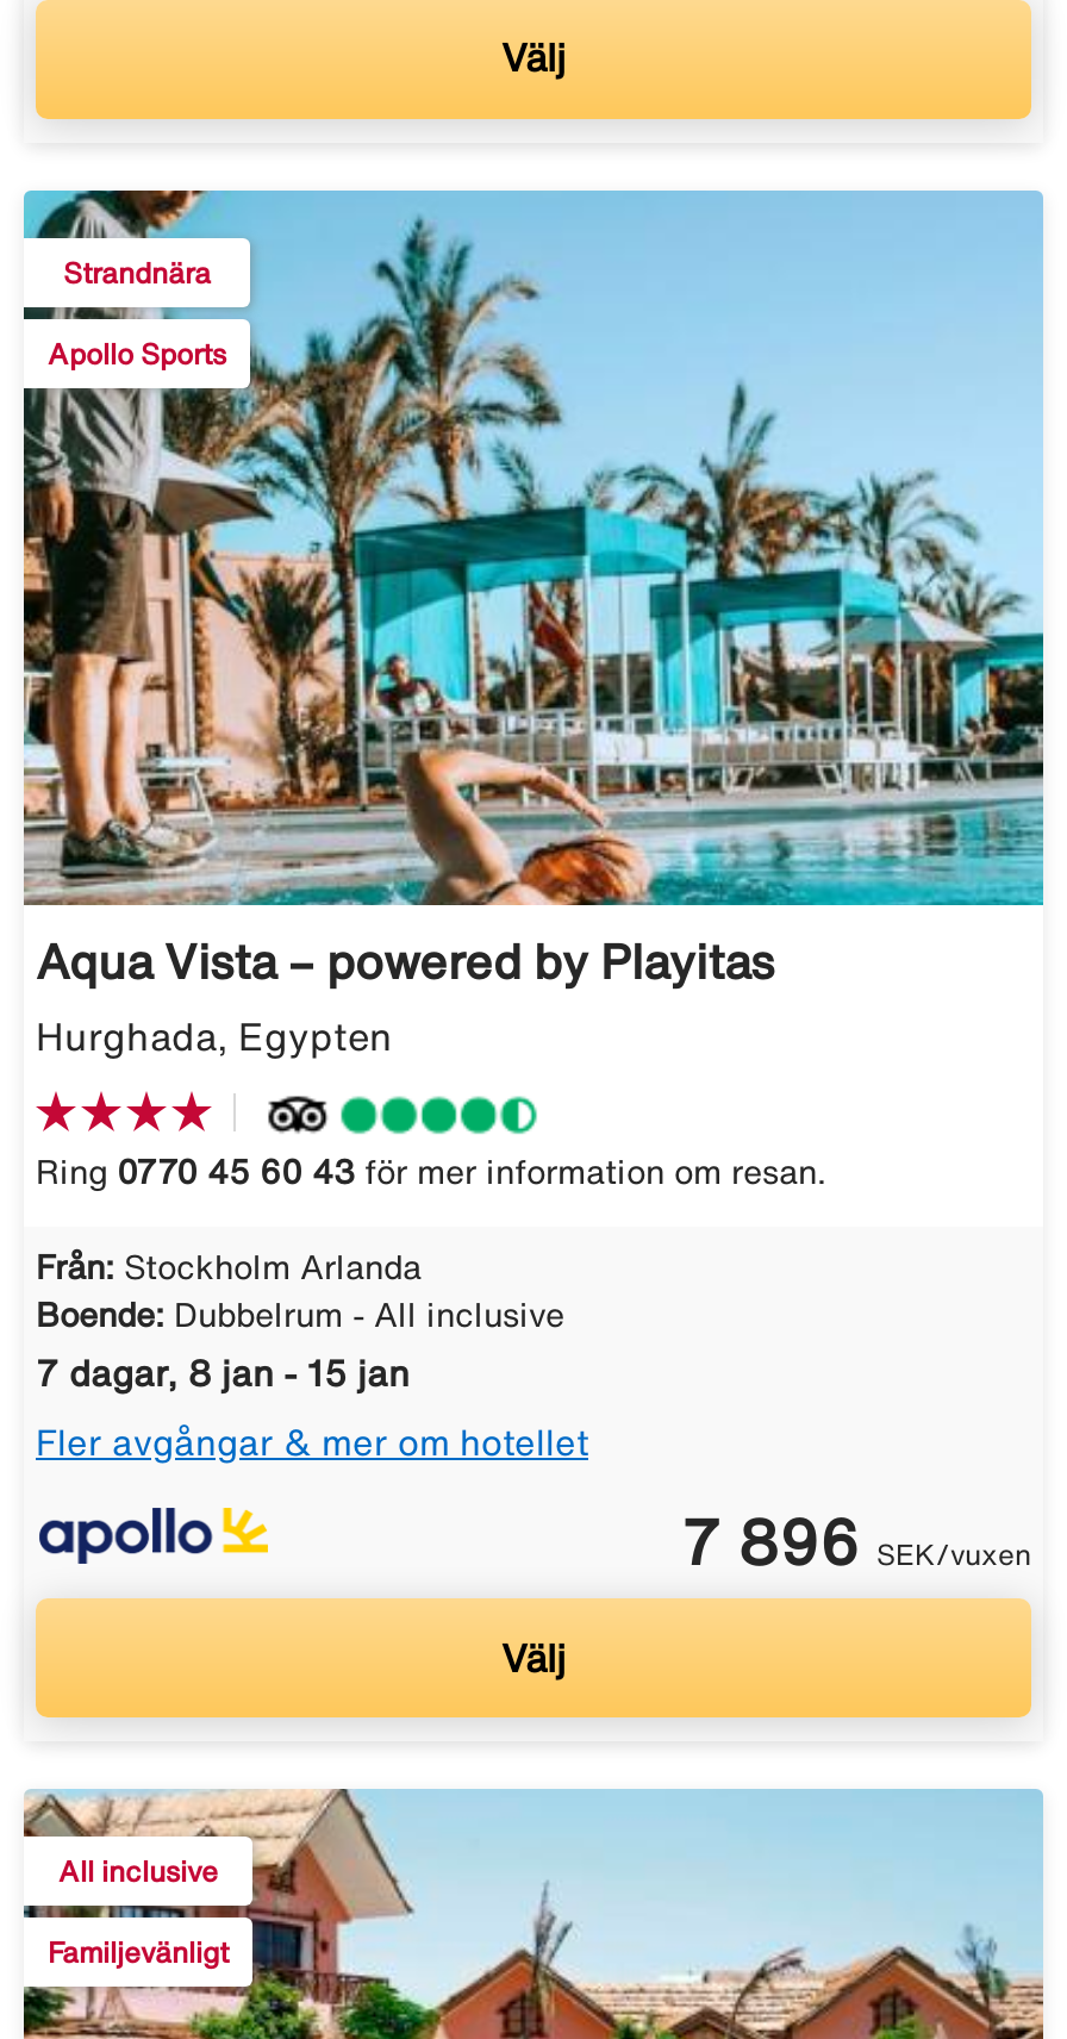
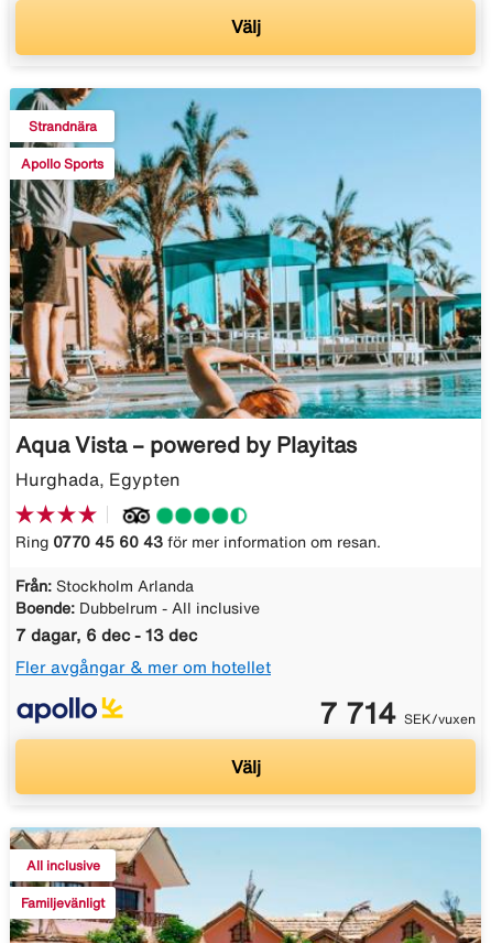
- 7 dagar, 8 jan - 15 jan
+ 7 dagar, 6 dec - 13 dec

- 7 896 SEK/vuxen
+ 7 714 SEK/vuxen
